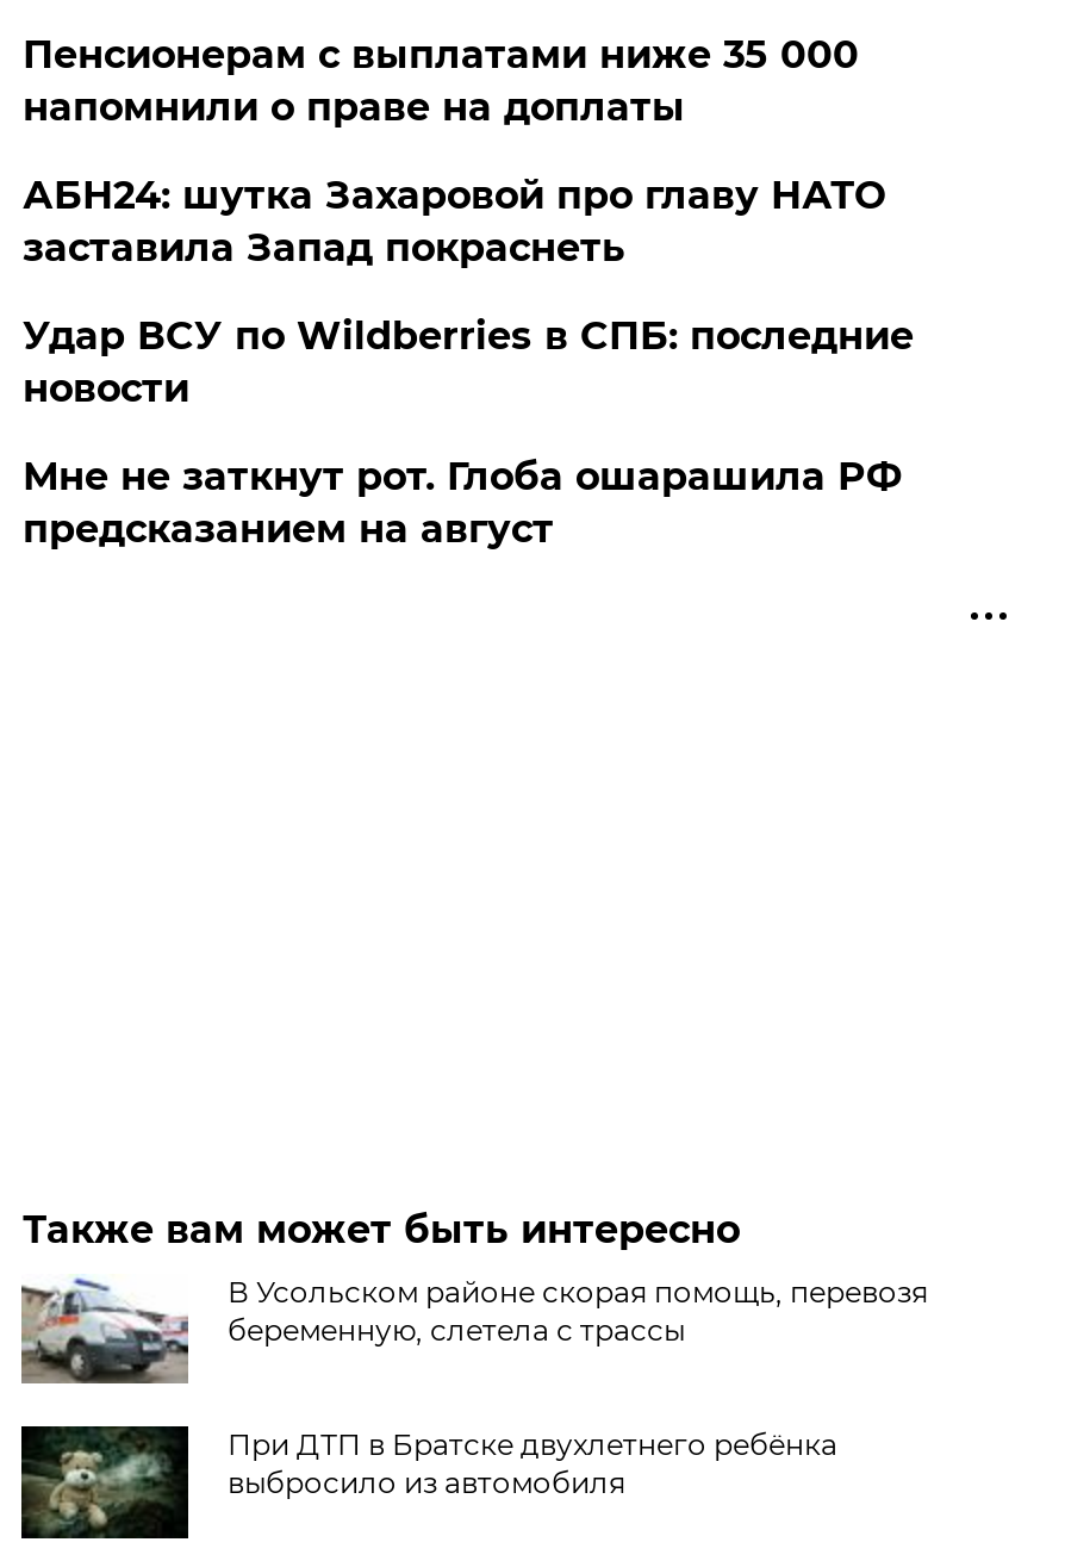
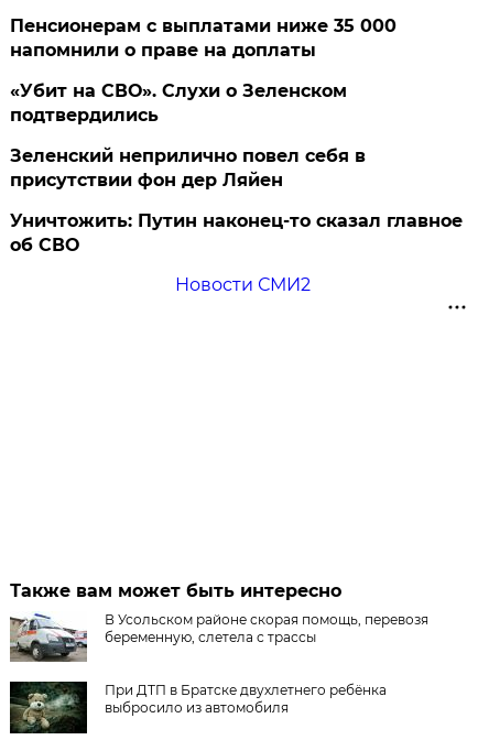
- АБН24: шутка Захаровой про главу НАТО
- заставила Запад покраснеть
- Удар ВСУ по Wildberries в СПБ: последние
- новости
- Мне не заткнут рот. Глоба ошарашила РФ
- предсказанием на август
+ «Убит на СВО». Слухи о Зеленском
+ подтвердились
+ Зеленский неприлично повел cебя в
+ присутствии фон дер Ляйен
+ Уничтожить: Путин наконец-то сказал главное
+ об СВО
+ Новости СМИ2
